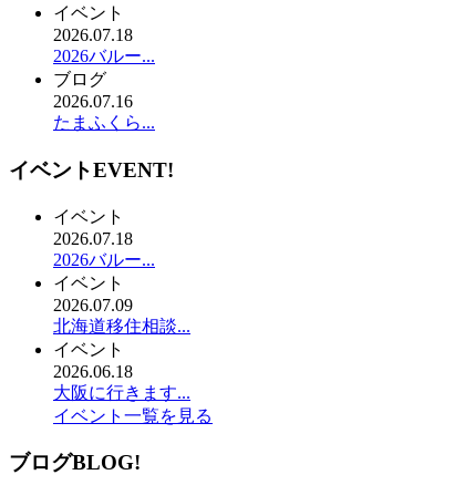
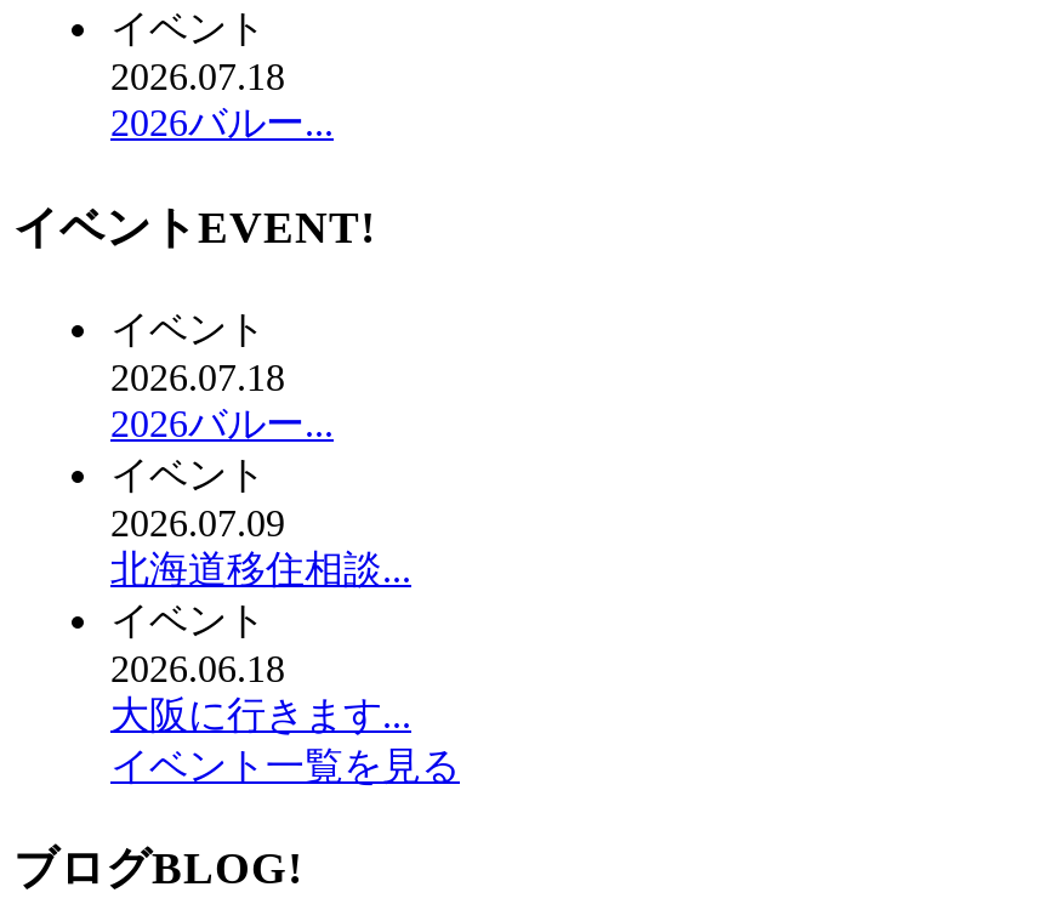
- ブログ
- 2026.07.16
- たまふくら...
